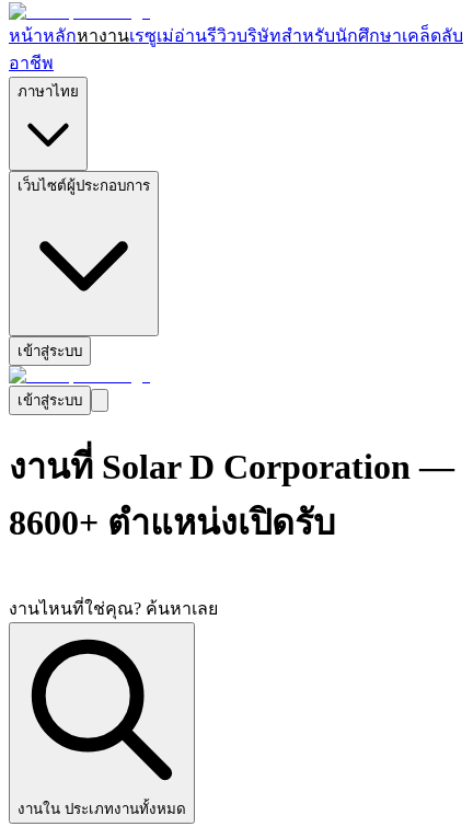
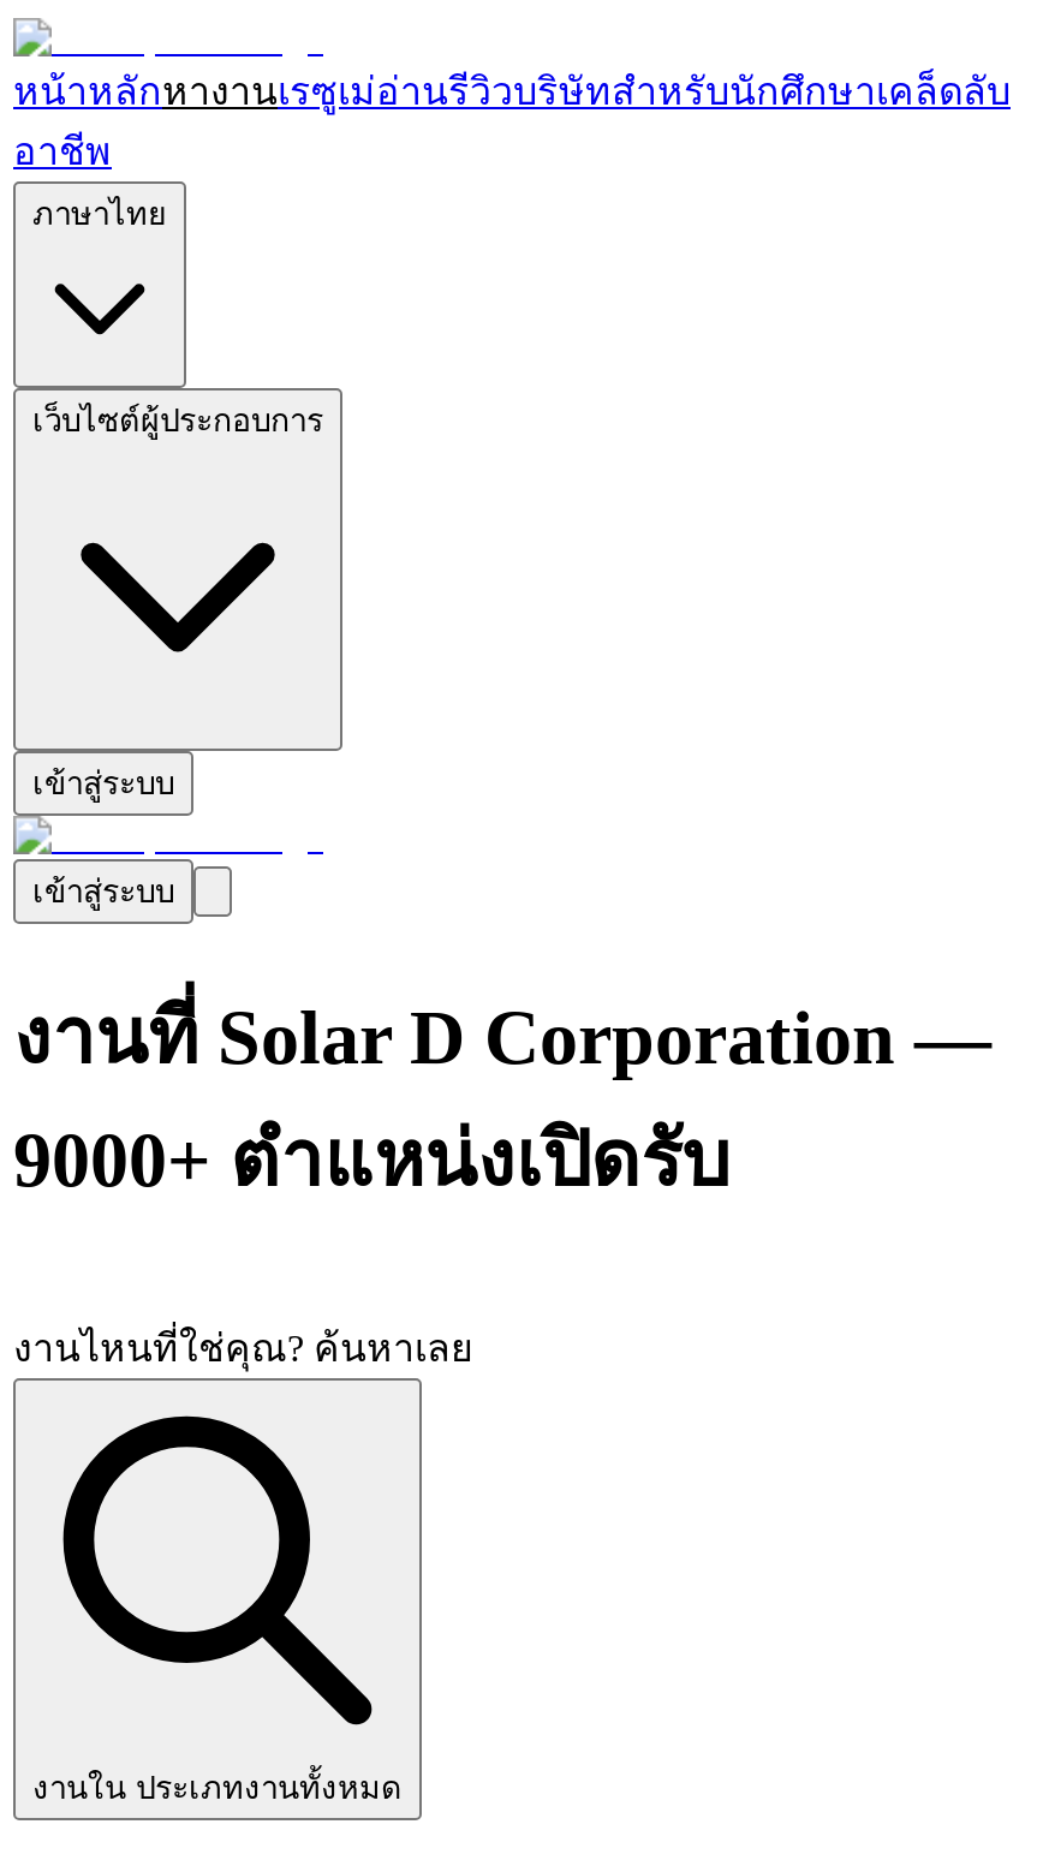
- 8600+ ตำแหน่งเปิดรับ
+ 9000+ ตำแหน่งเปิดรับ
